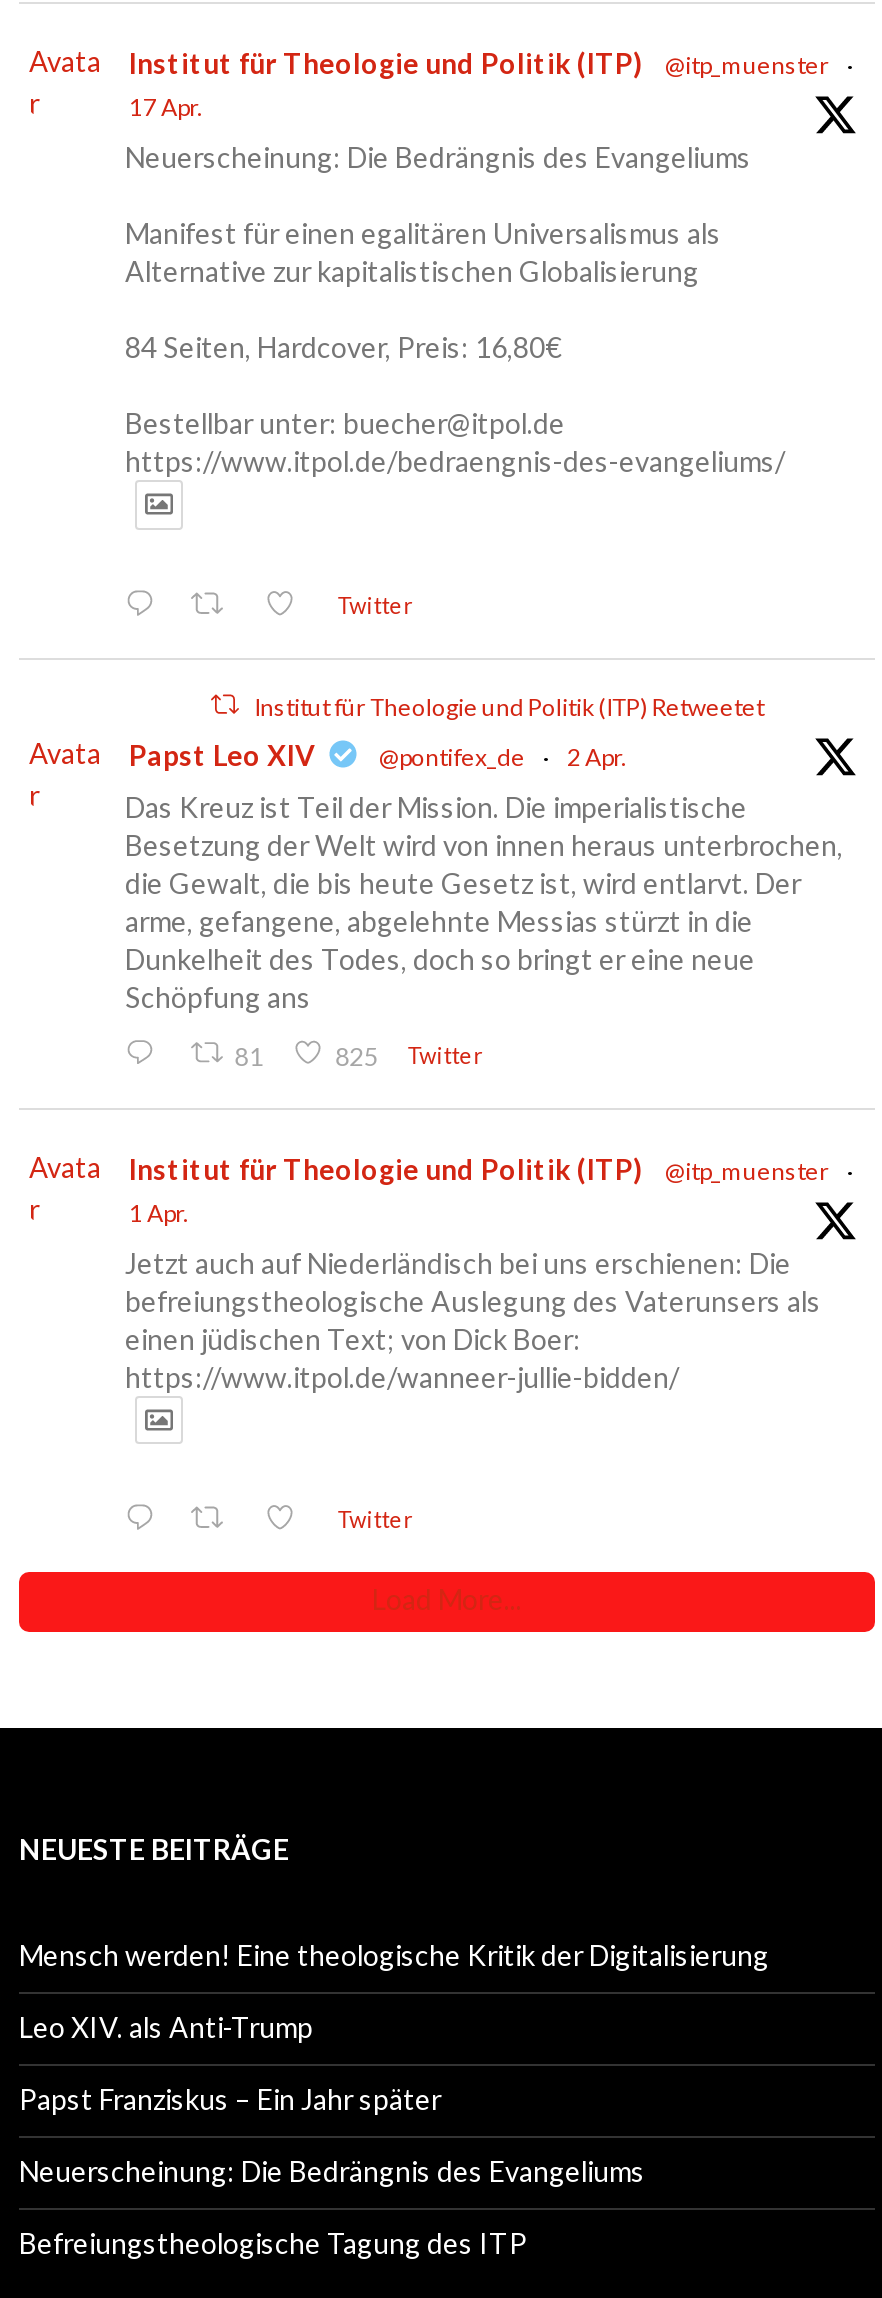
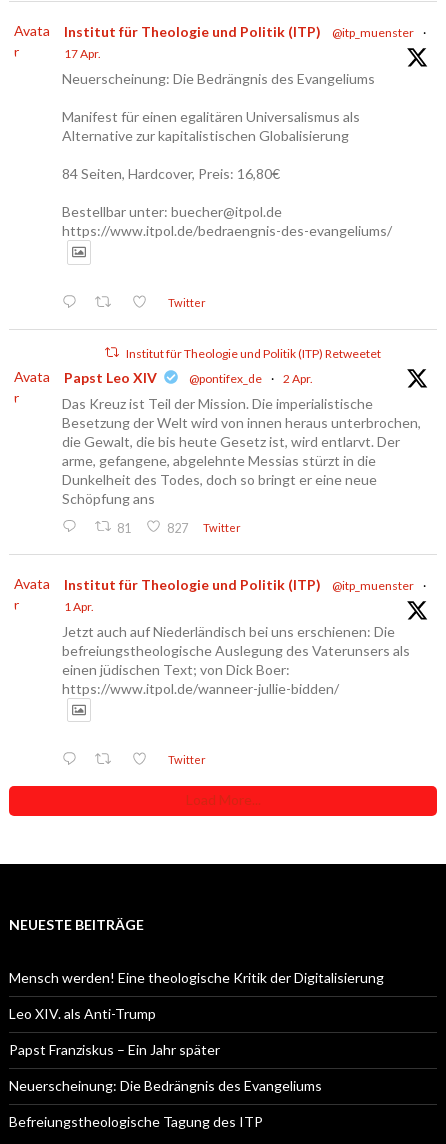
- 825 Twitter
+ 827 Twitter
